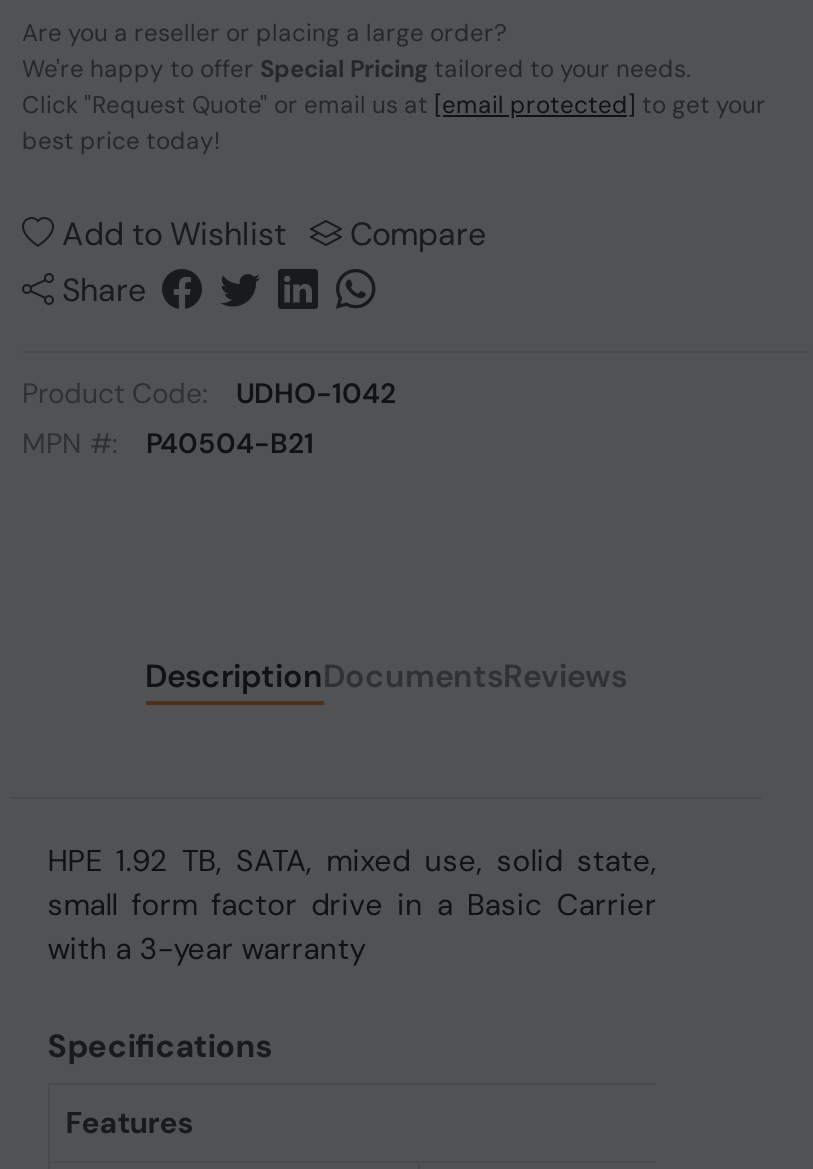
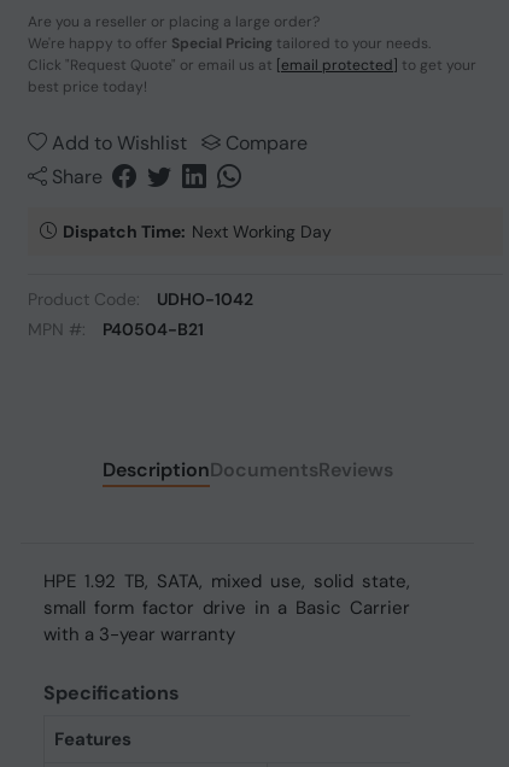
+ Dispatch Time: Next Working Day
